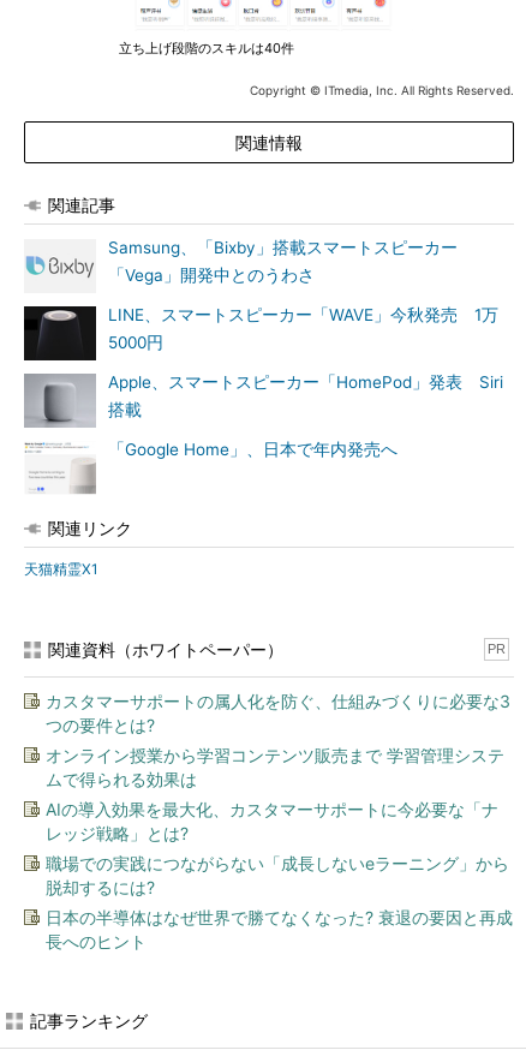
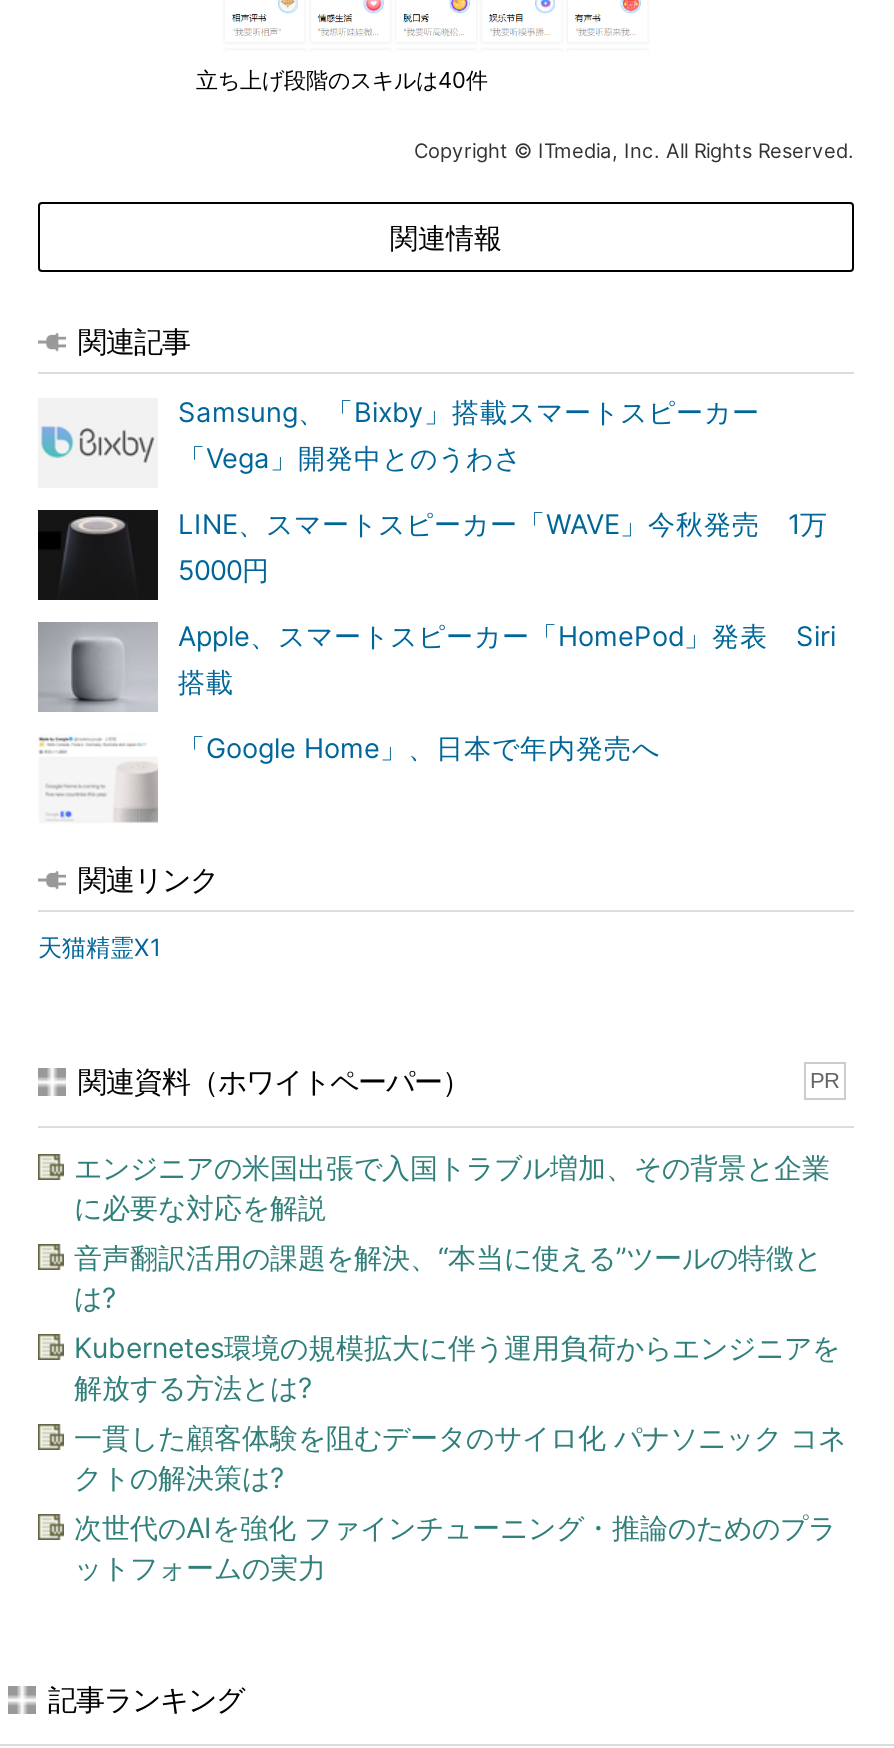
- カスタマーサポートの属人化を防ぐ、仕組みづくりに必要な3
- つの要件とは?
+ エンジニアの米国出張で入国トラブル増加、その背景と企業
+ に必要な対応を解説

- オンライン授業から学習コンテンツ販売まで 学習管理システ
- ムで得られる効果は
+ 音声翻訳活用の課題を解決、“本当に使える”ツールの特徴と
+ は?

- AIの導入効果を最大化、カスタマーサポートに今必要な「ナ
- レッジ戦略」とは?
+ Kubernetes環境の規模拡大に伴う運用負荷からエンジニアを
+ 解放する方法とは?

- 職場での実践につながらない「成長しないeラーニング」から
- 脱却するには?
+ 一貫した顧客体験を阻むデータのサイロ化 パナソニック コネ
+ クトの解決策は?

- 日本の半導体はなぜ世界で勝てなくなった? 衰退の要因と再成
- 長へのヒント
+ 次世代のAIを強化 ファインチューニング・推論のためのプラ
+ ットフォームの実力
